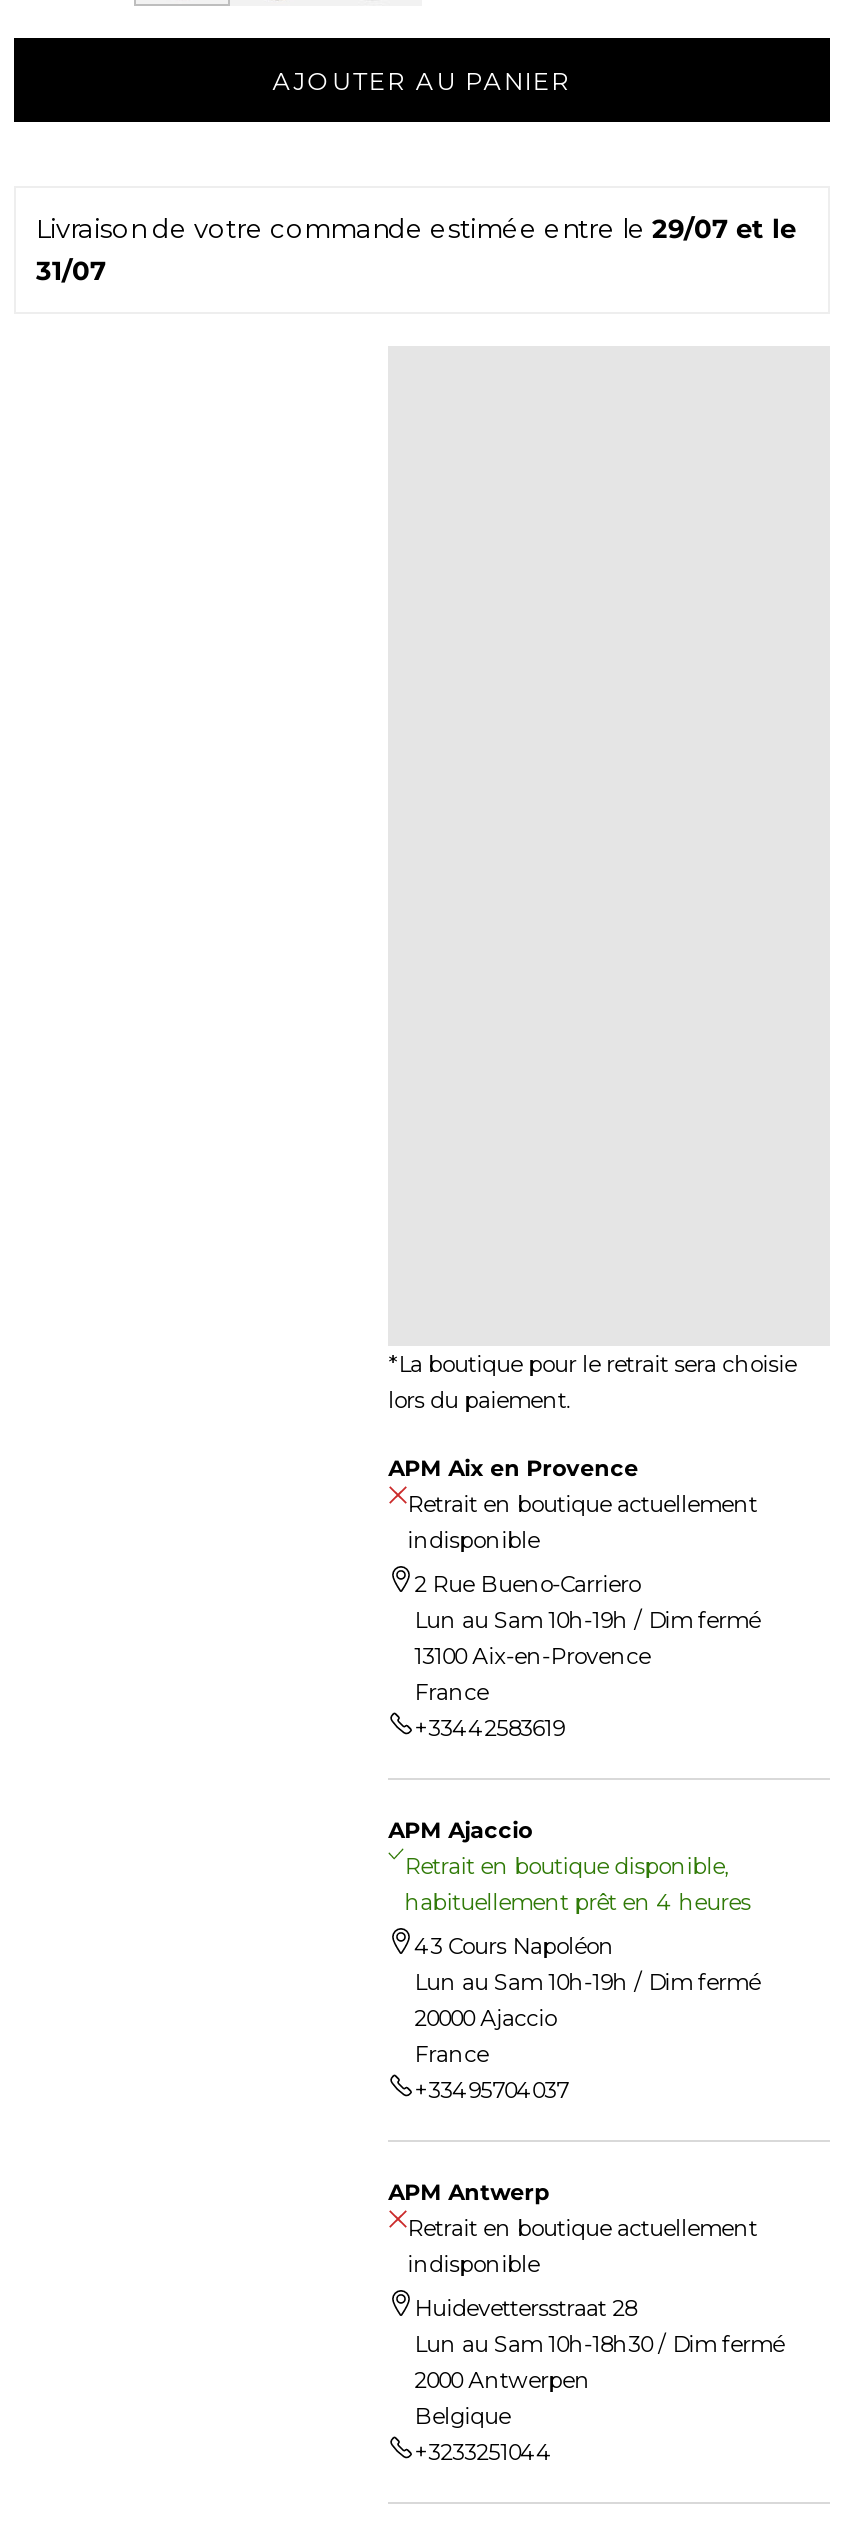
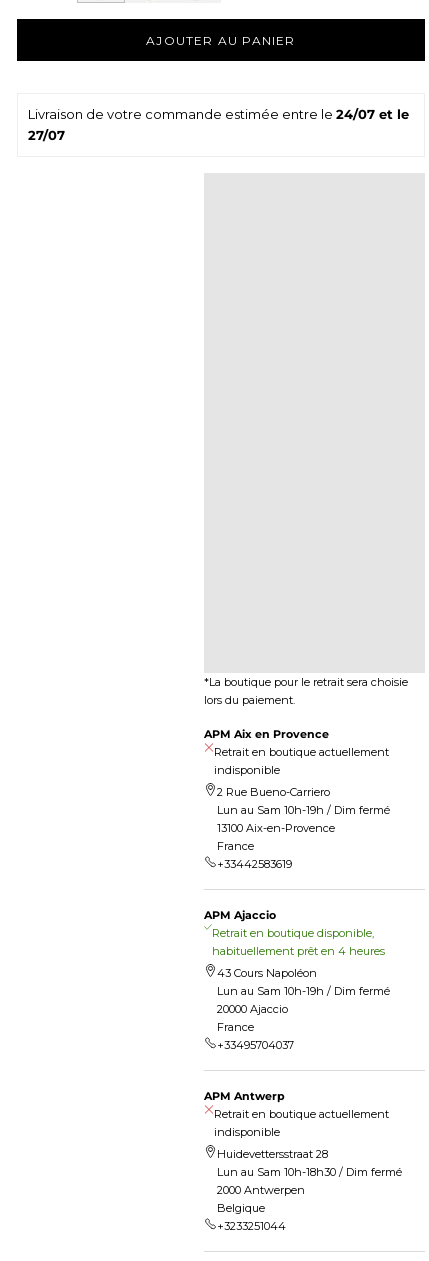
- Livraison de votre commande estimée entre le 29/07 et le
+ Livraison de votre commande estimée entre le 24/07 et le

- 31/07
+ 27/07
